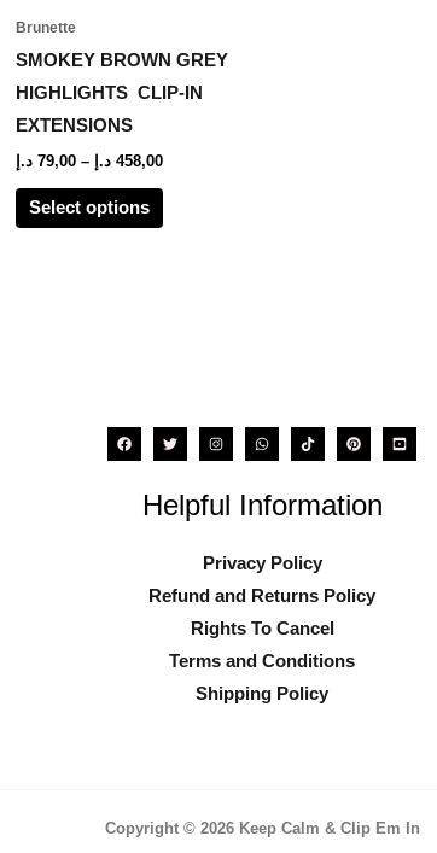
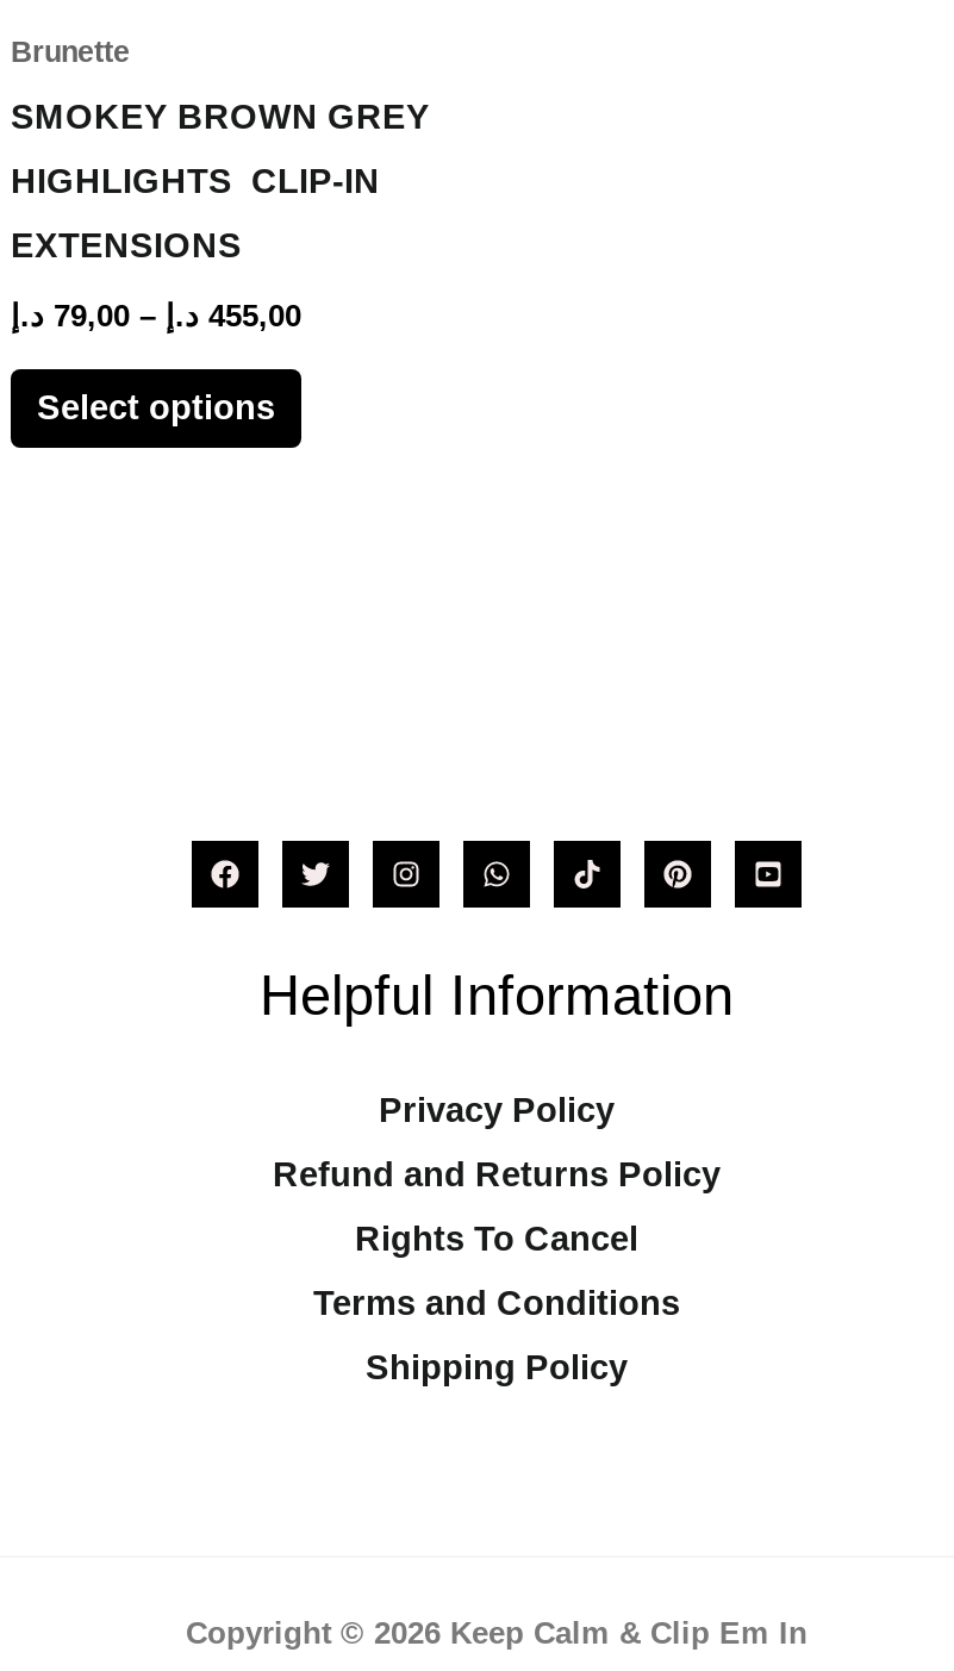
- 458,00 د.إ 79,00 د.إ –
+ 455,00 د.إ 79,00 د.إ –
